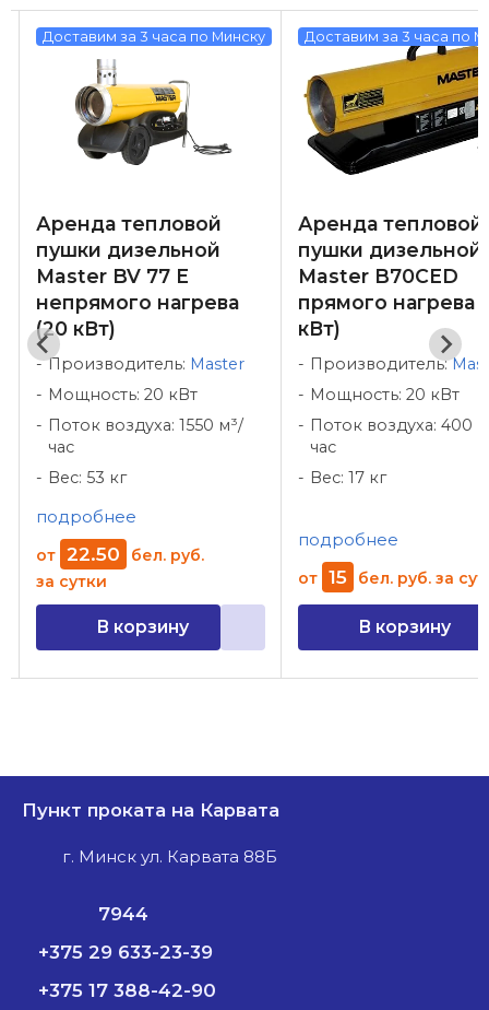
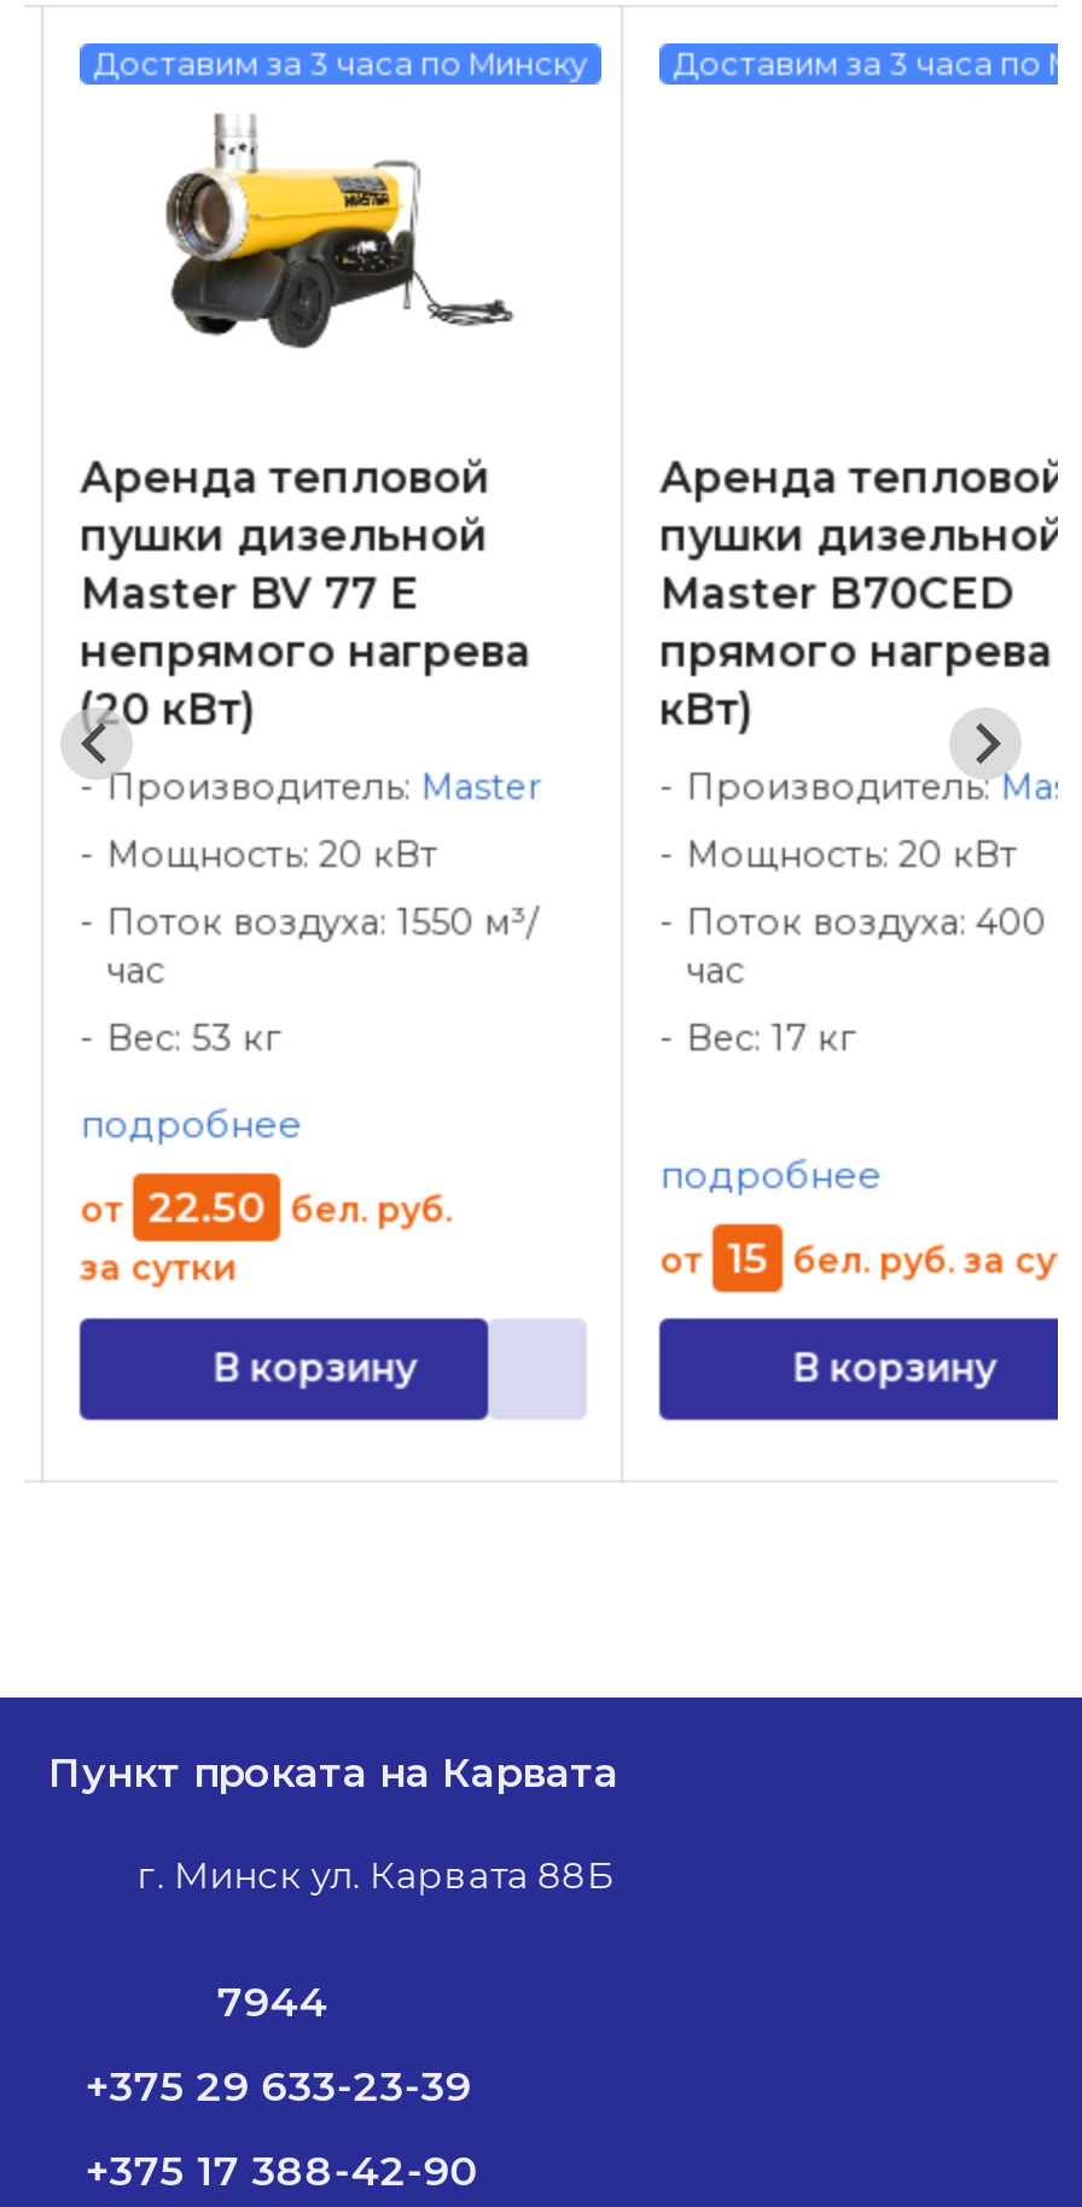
- [image]
